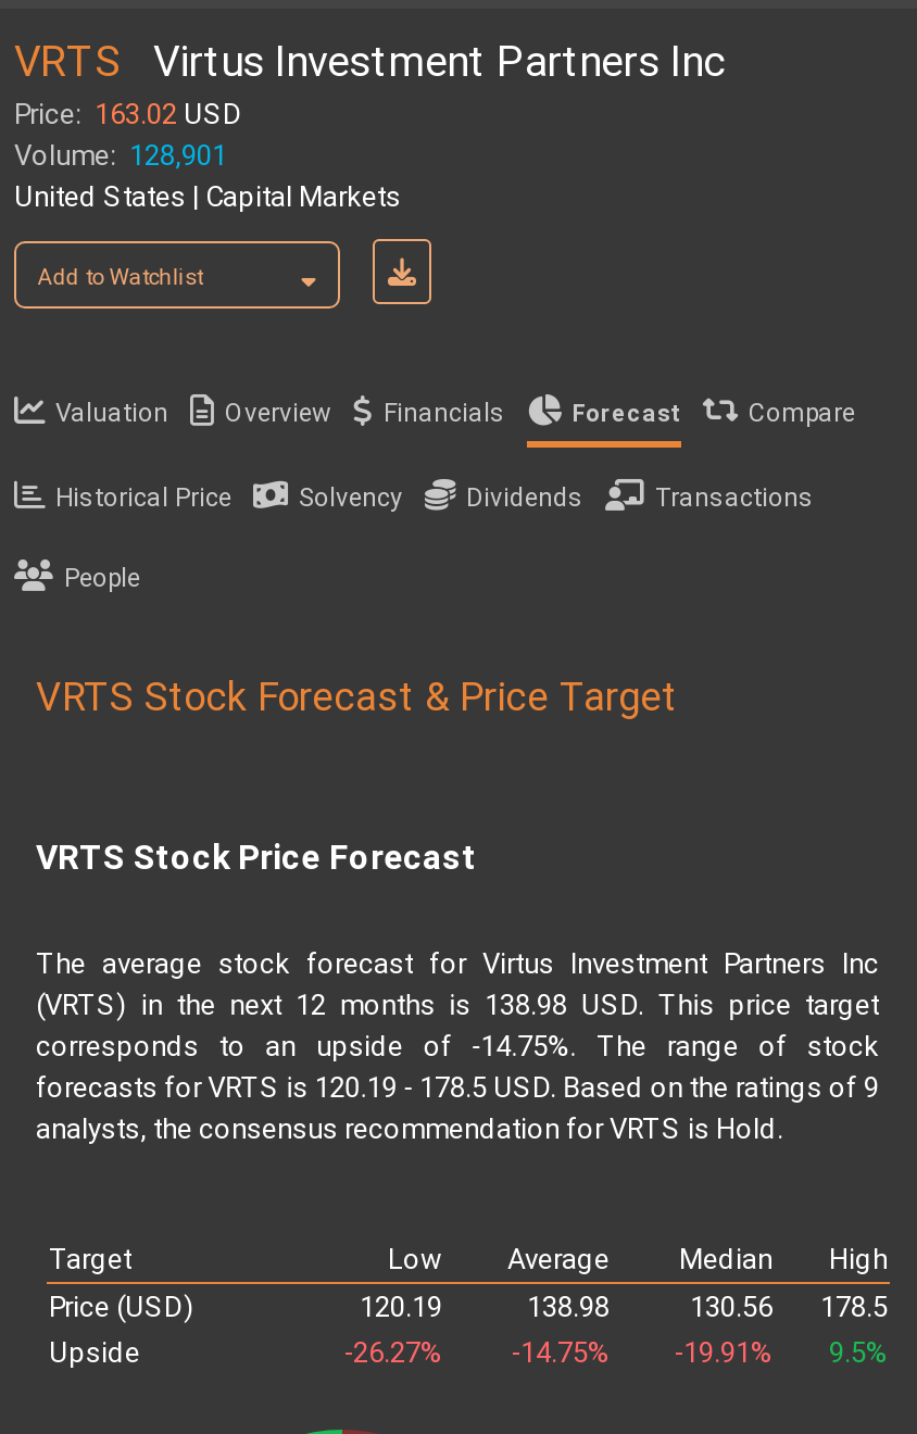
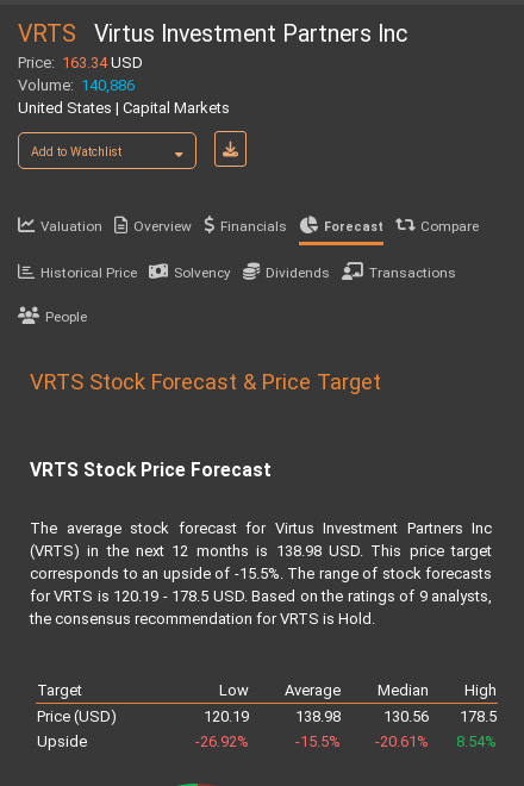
- Price: 163.02 USD
+ Price: 163.34 USD

- Volume: 128,901
+ Volume: 140,886

- corresponds to an upside of -14.75%. The range of stock
- forecasts for VRTS is 120.19 - 178.5 USD. Based on the ratings of 9
- analysts, the consensus recommendation for VRTS is Hold.
+ corresponds to an upside of -15.5%. The range of stock forecasts
+ for VRTS is 120.19 - 178.5 USD. Based on the ratings of 9 analysts,
+ the consensus recommendation for VRTS is Hold.

- -26.27%
+ -26.92%

- -14.75%
+ -15.5%

- -19.91%
+ -20.61%

- 9.5%
+ 8.54%
